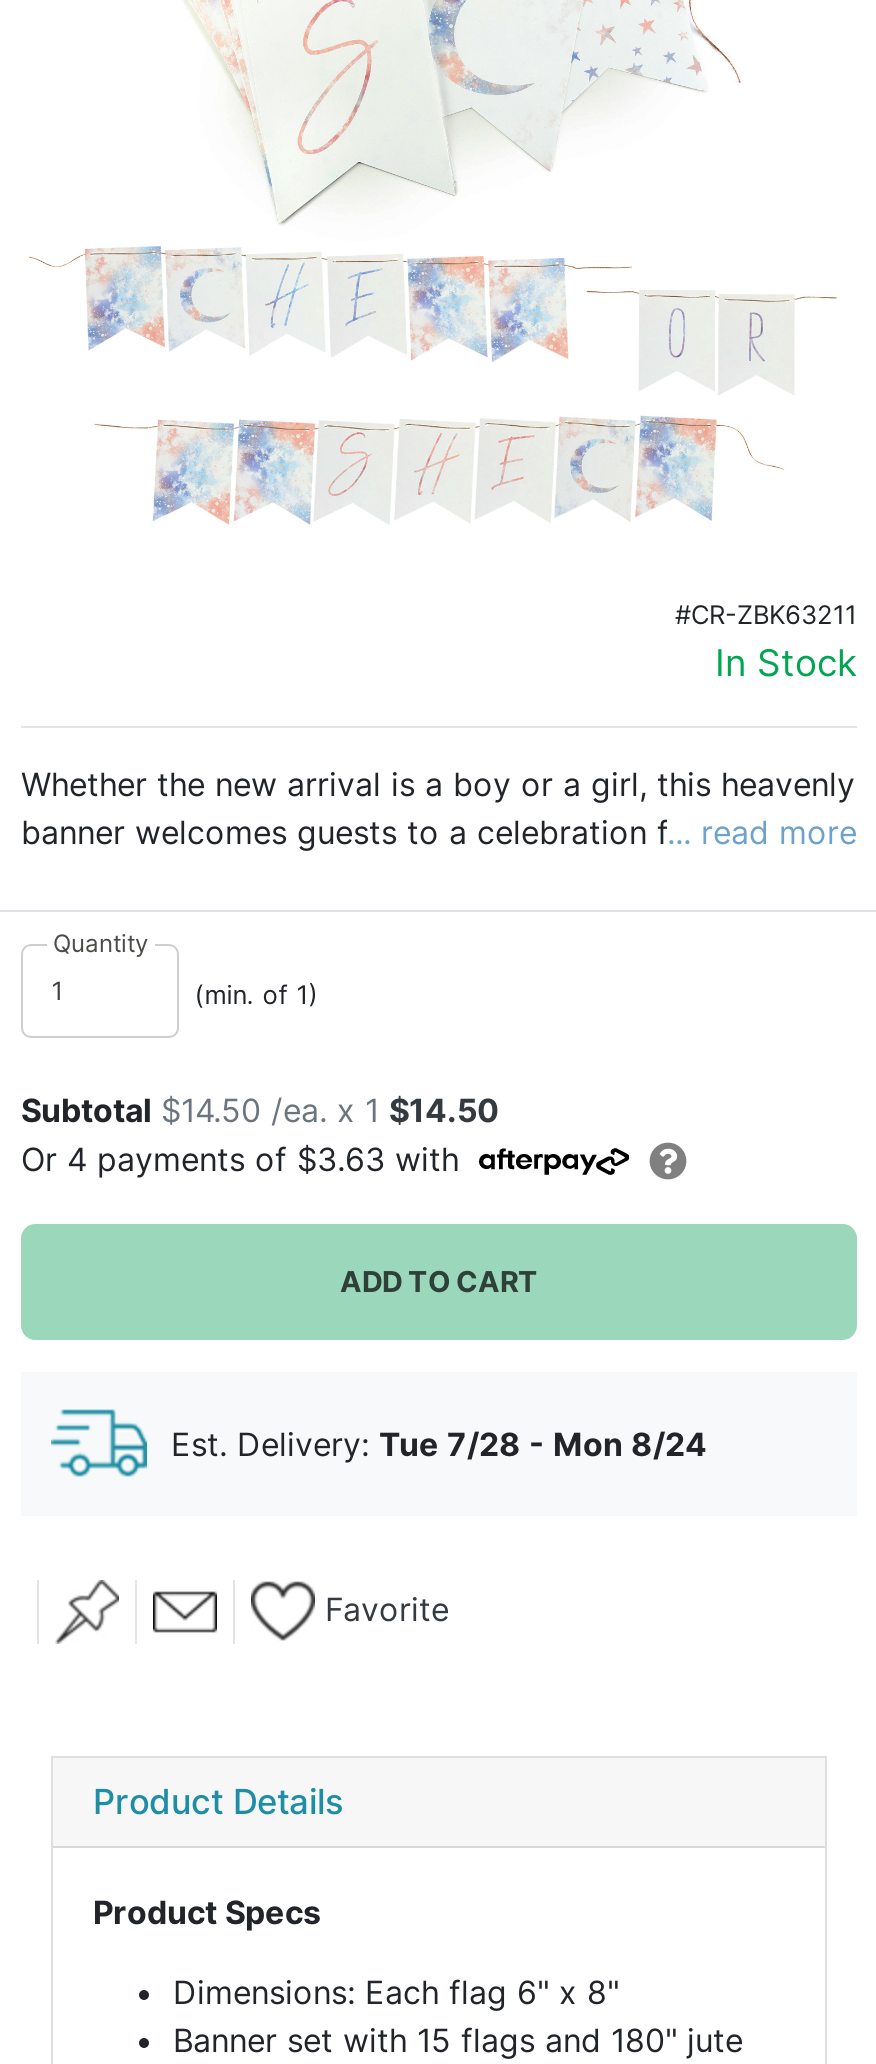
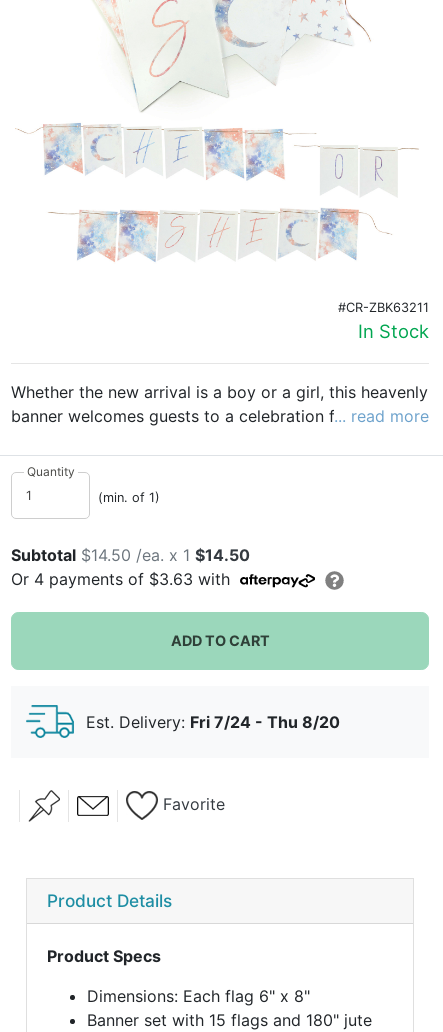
- Est. Delivery: Tue 7/28 - Mon 8/24
+ Est. Delivery: Fri 7/24 - Thu 8/20
